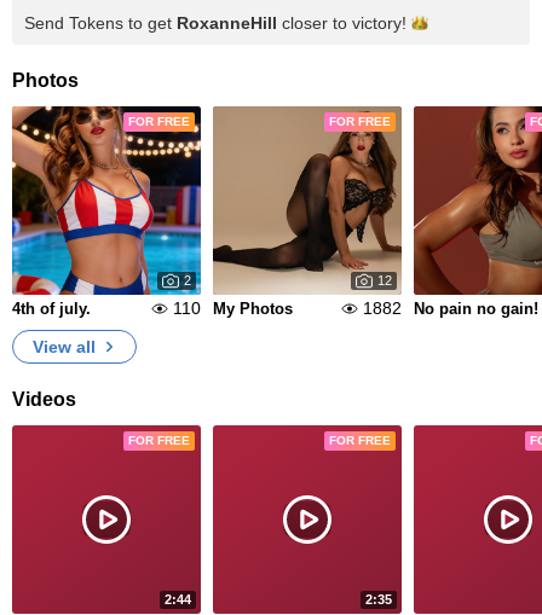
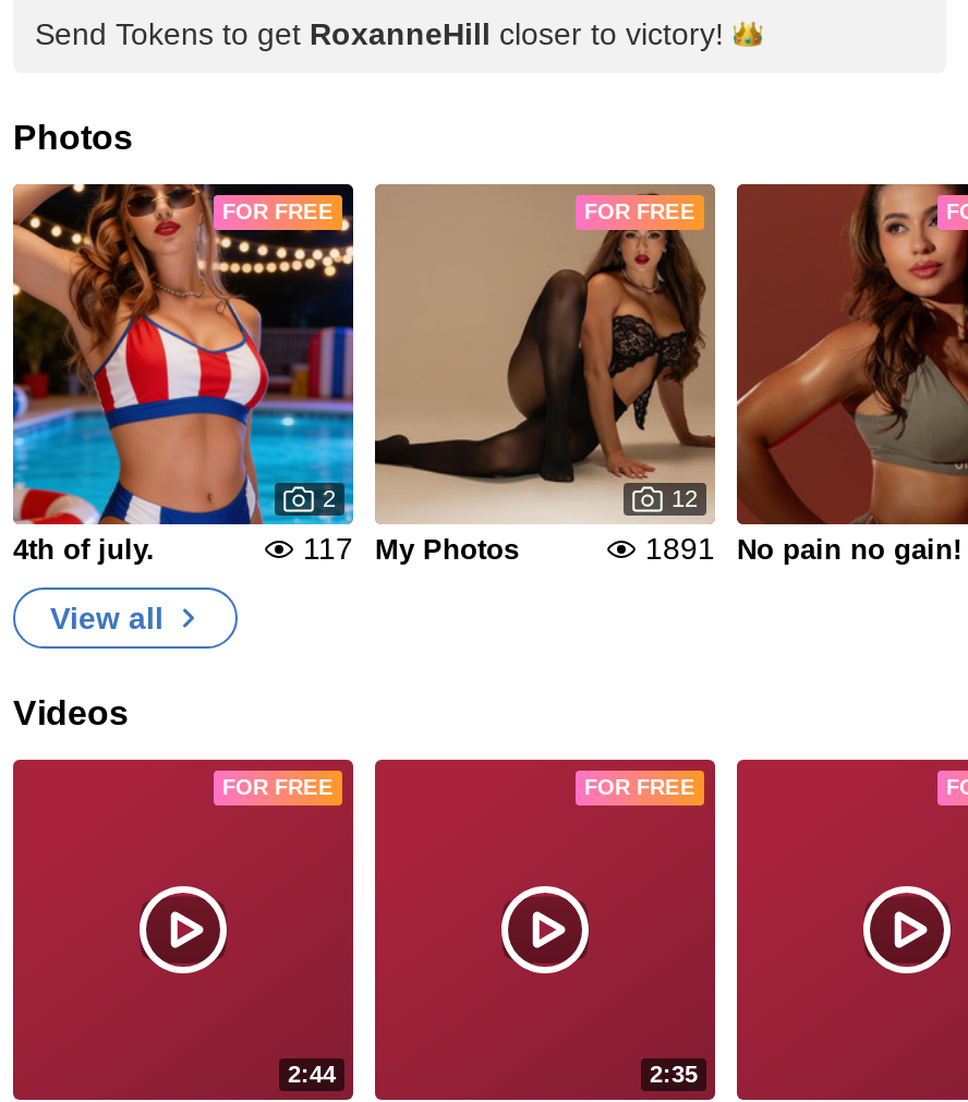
- 110 My Photos
+ 117 My Photos

- 1882 No pain no gain!
+ 1891 No pain no gain!
